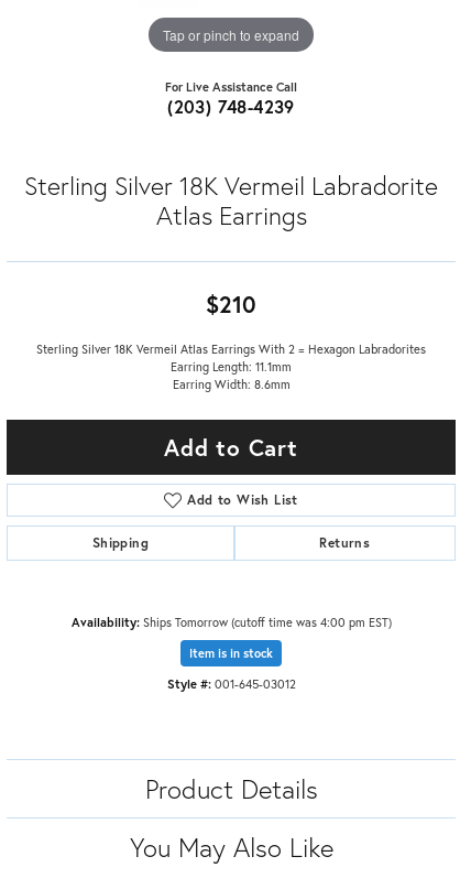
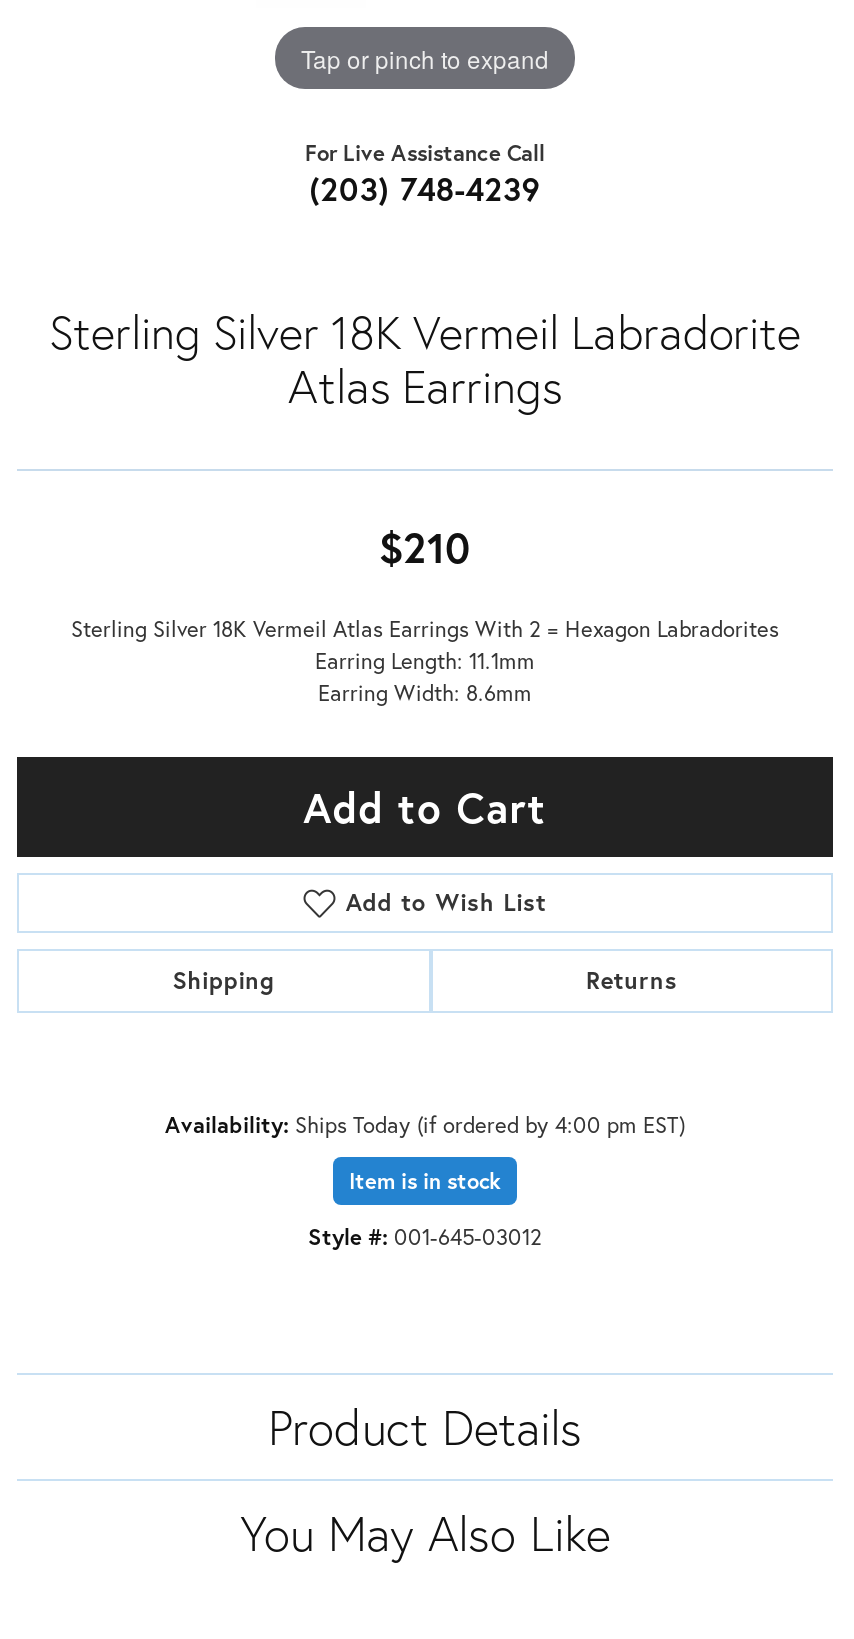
- Availability: Ships Tomorrow (cutoff time was 4:00 pm EST)
+ Availability: Ships Today (if ordered by 4:00 pm EST)
